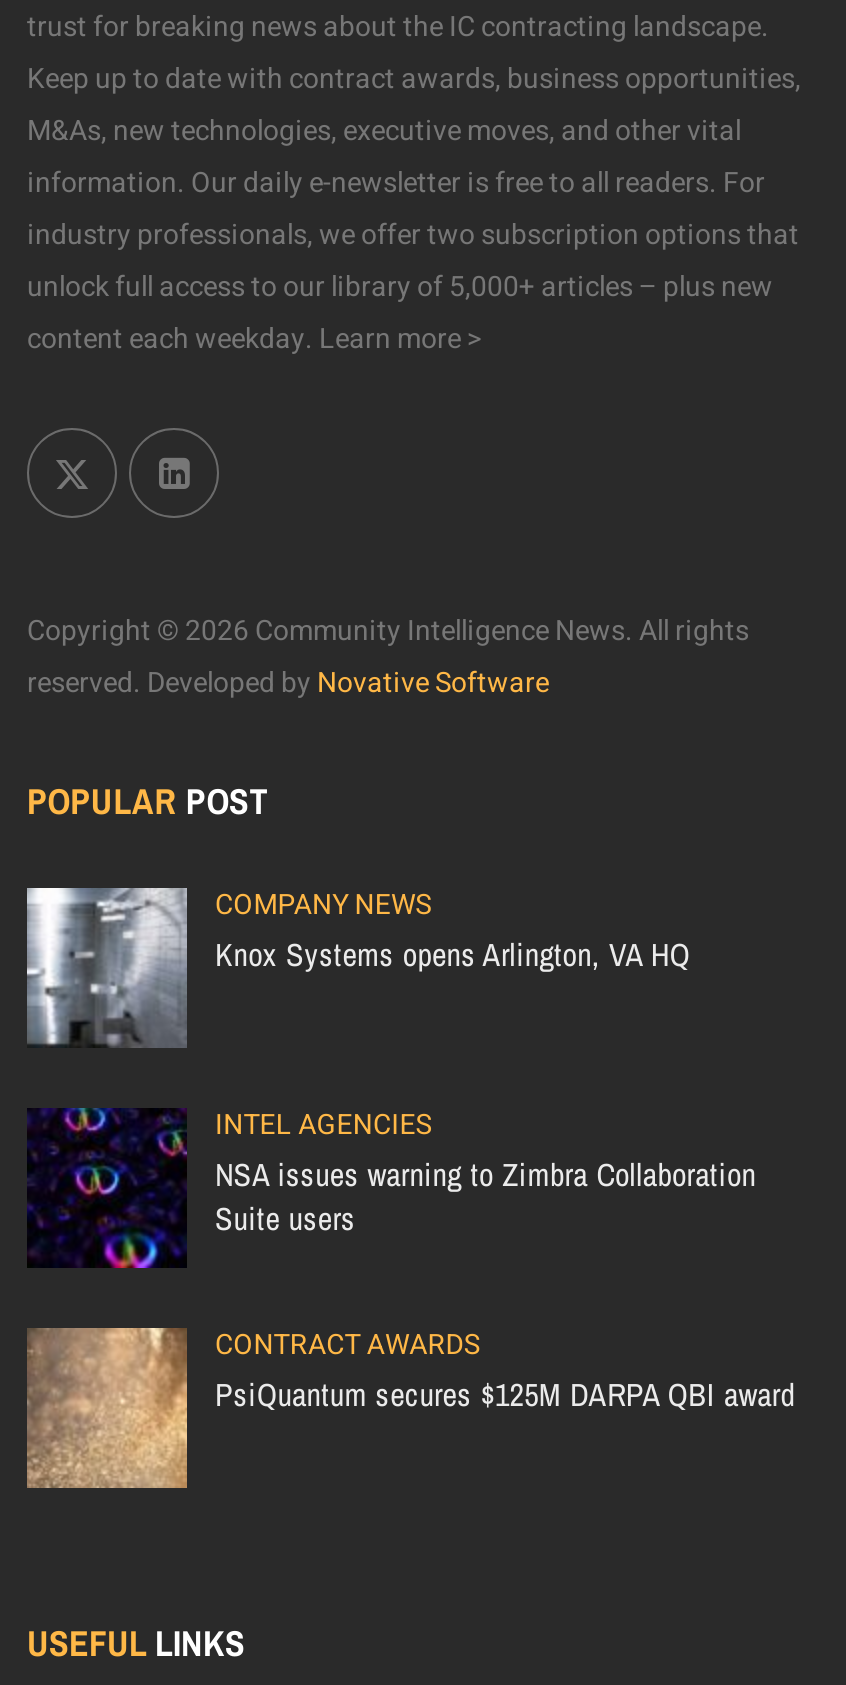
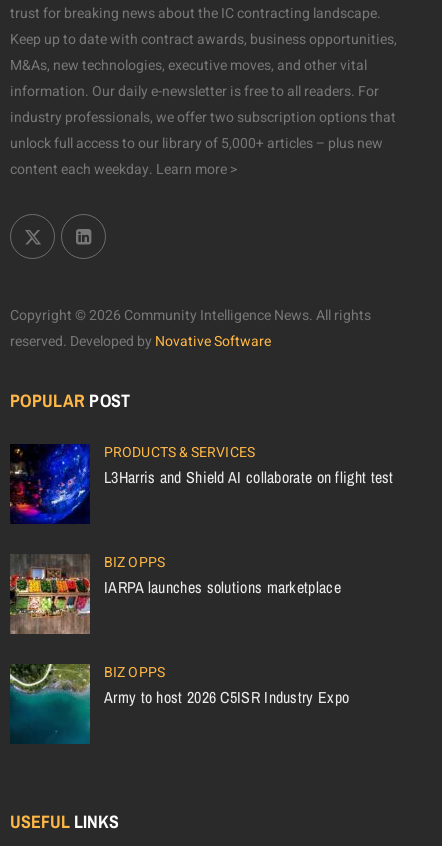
- [image]
- COMPANY NEWS
- Knox Systems opens Arlington, VA HQ
+ [image]
+ PRODUCTS & SERVICES
+ L3Harris and Shield AI collaborate on flight test

- [image]
- INTEL AGENCIES
- NSA issues warning to Zimbra Collaboration
- Suite users
+ [image]
+ BIZ OPPS
+ IARPA launches solutions marketplace

- [image]
- CONTRACT AWARDS
- PsiQuantum secures $125M DARPA QBI award
+ [image]
+ BIZ OPPS
+ Army to host 2026 C5ISR Industry Expo
